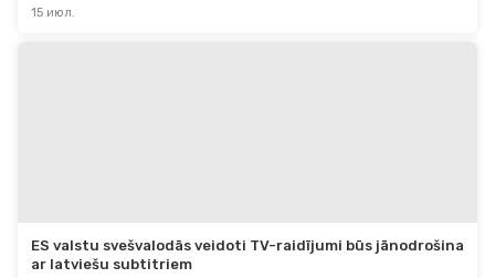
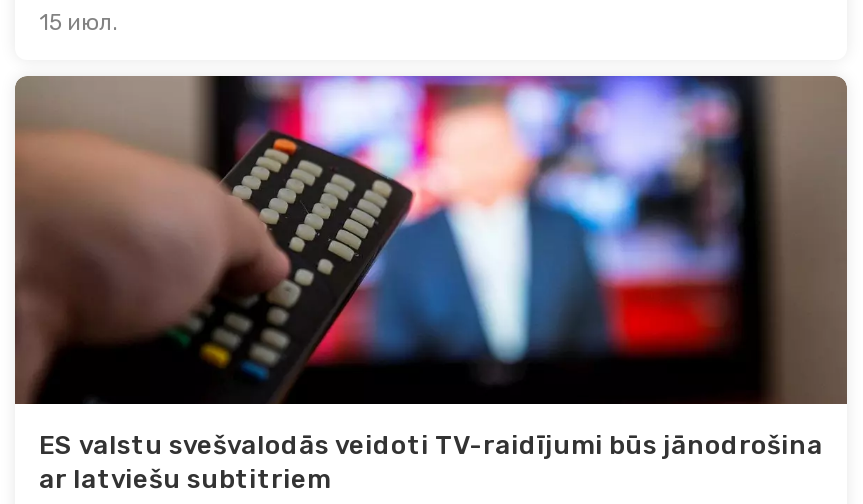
+ [image]
